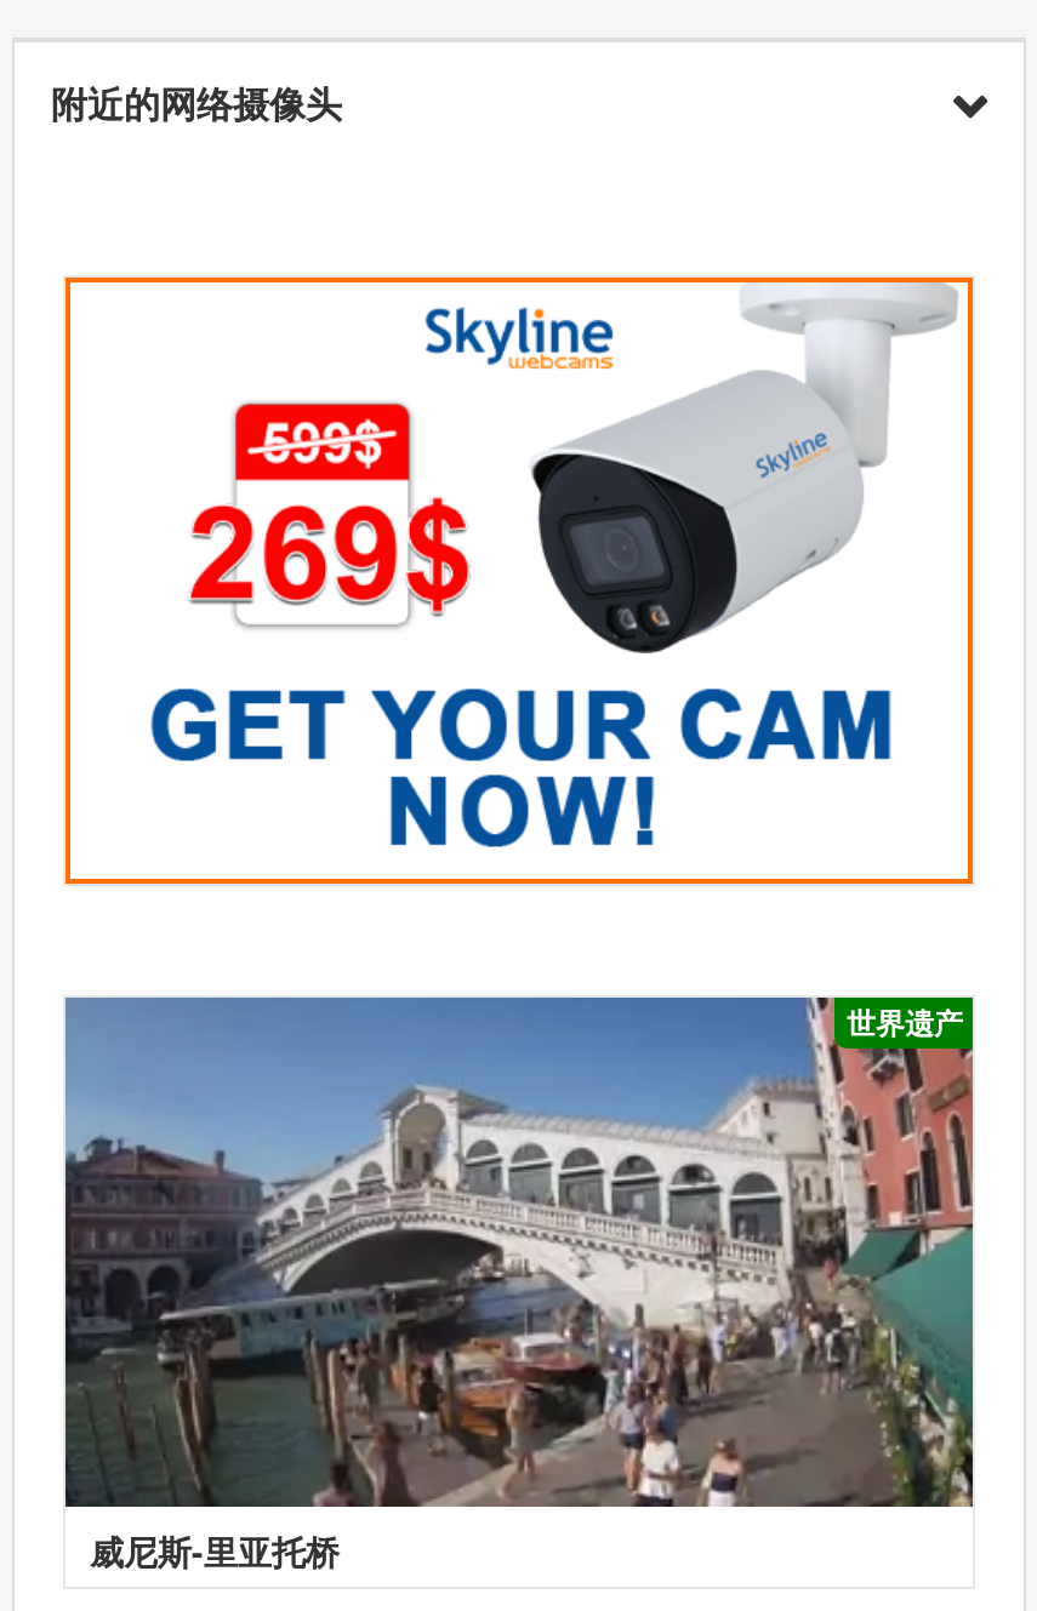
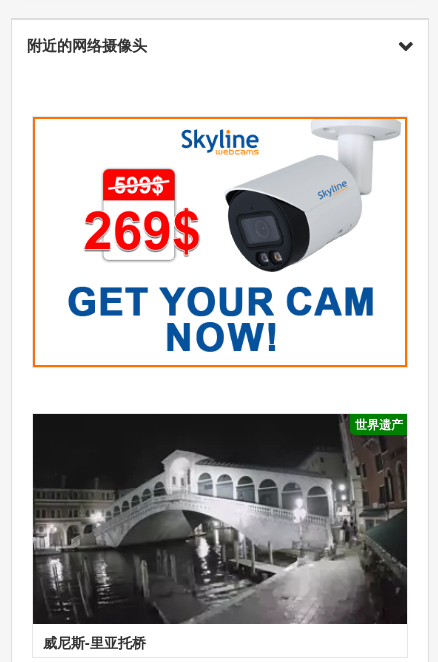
- [image]
+ [image]
